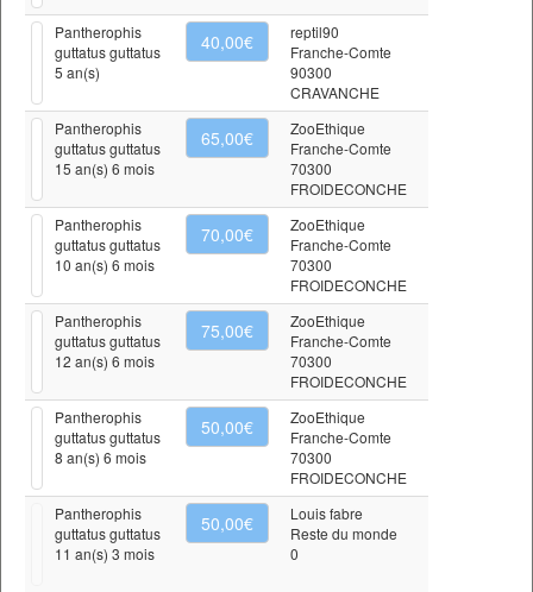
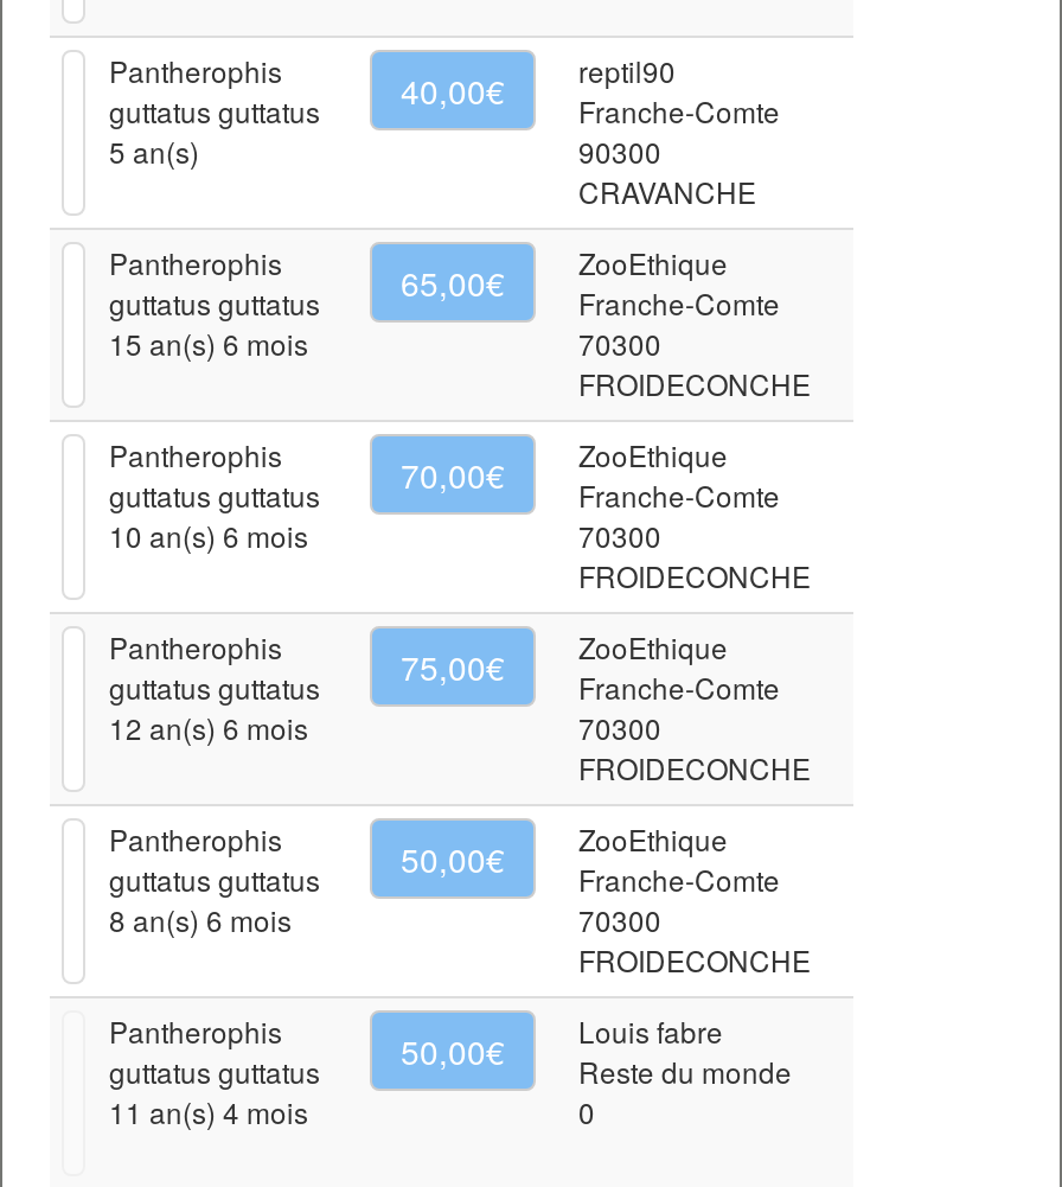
- 11 an(s) 3 mois
+ 11 an(s) 4 mois
